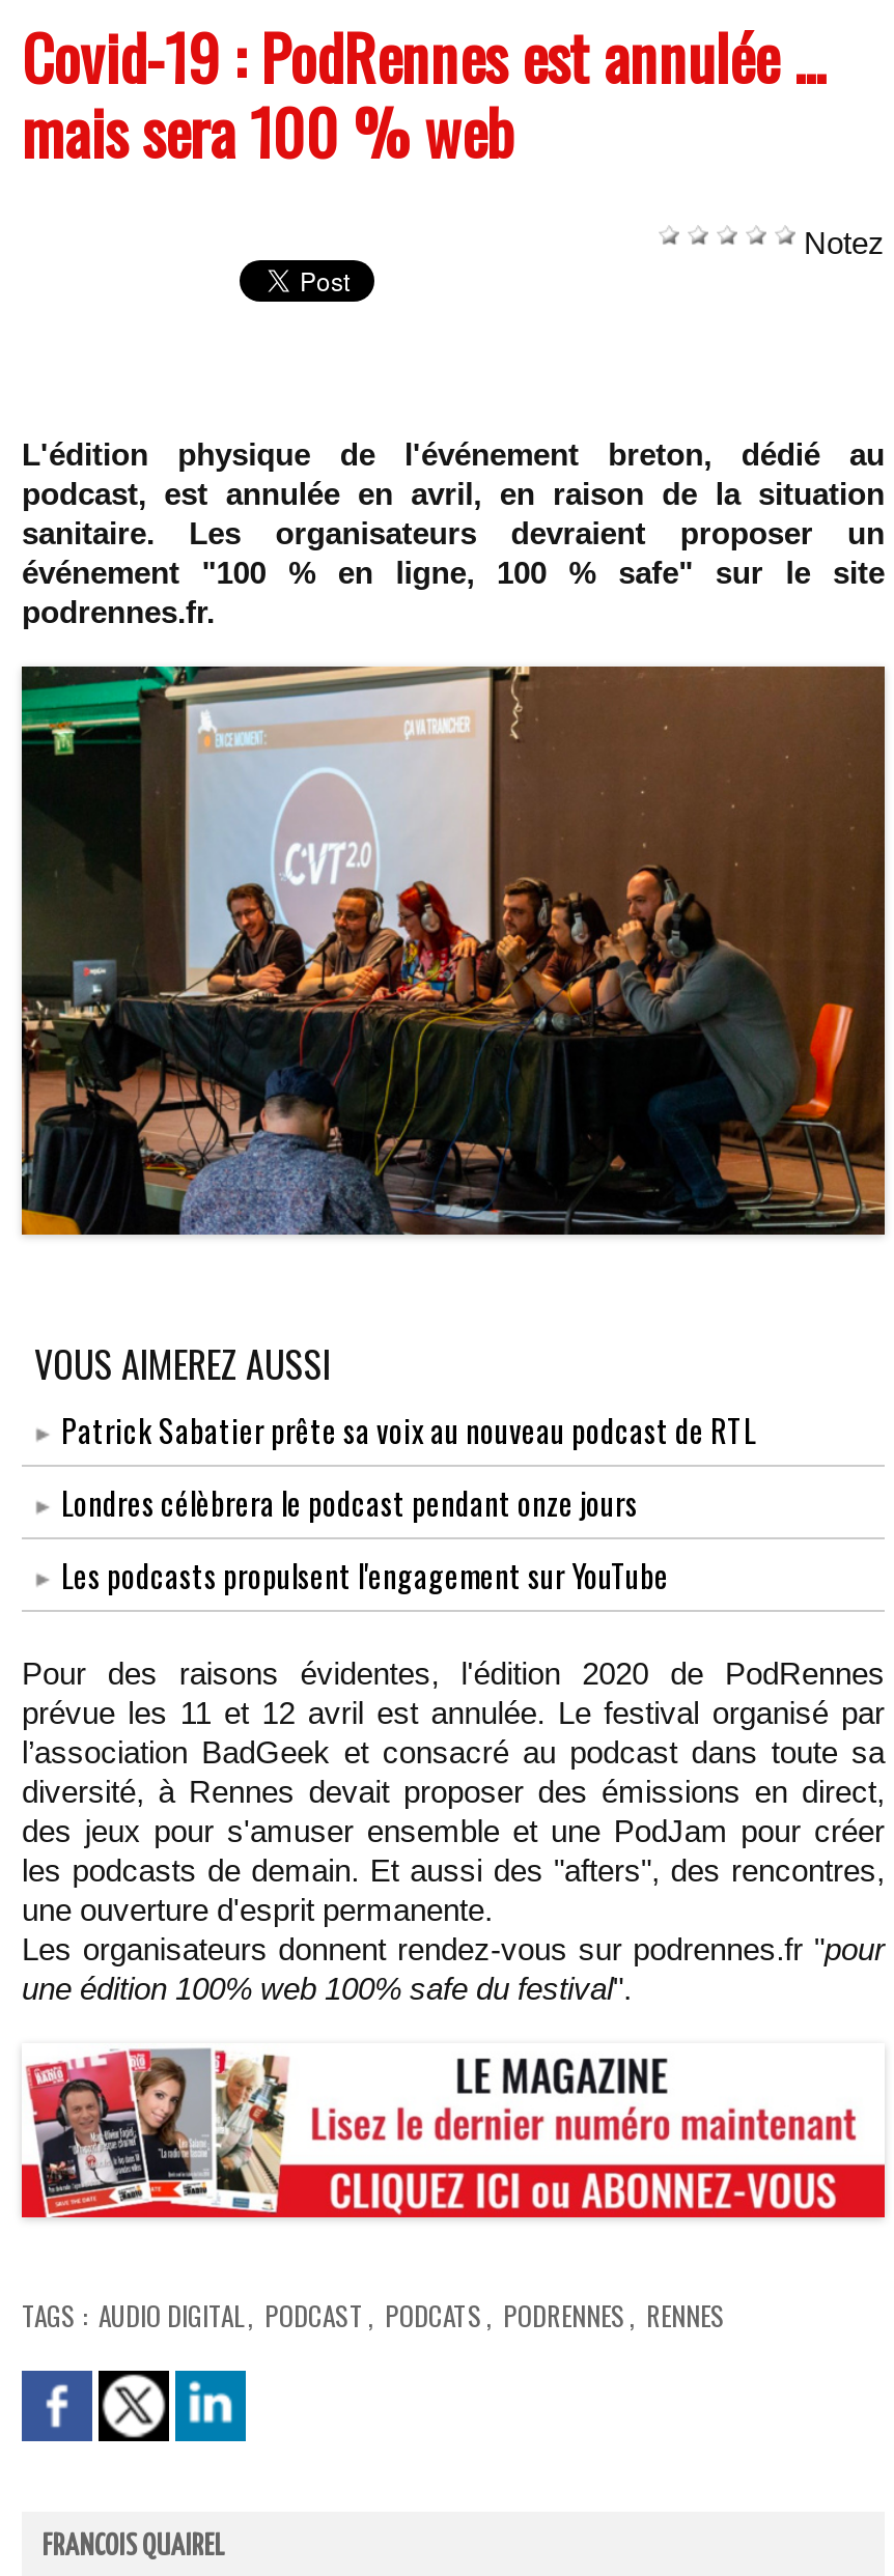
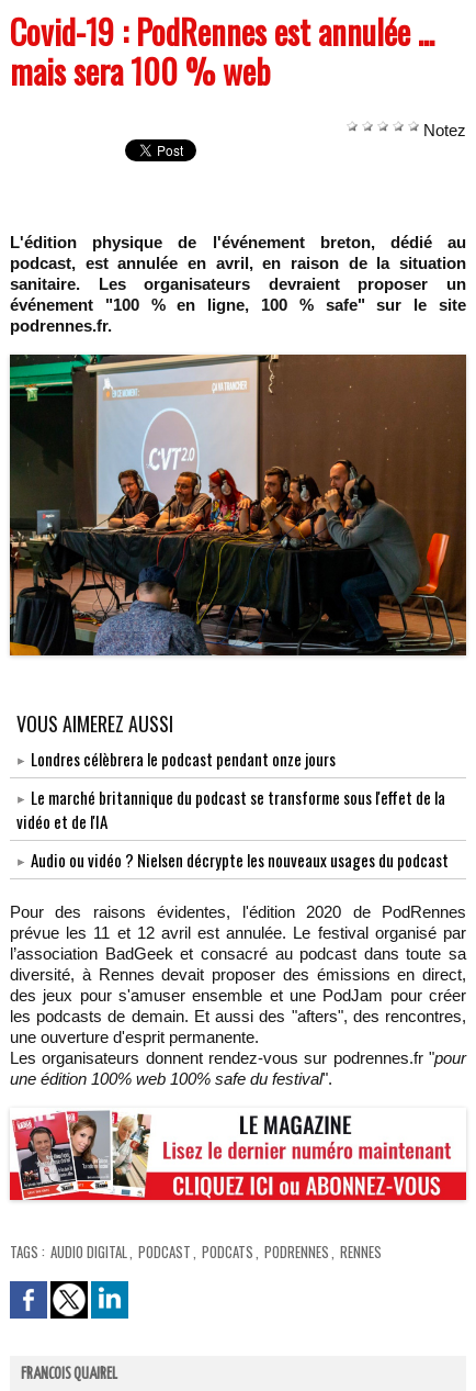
- Patrick Sabatier prête sa voix au nouveau podcast de RTL

moved up: Londres célèbrera le podcast pendant onze jours

- Les podcasts propulsent l'engagement sur YouTube
+ Le marché britannique du podcast se transforme sous l'effet de la
+ vidéo et de l'IA
+ Audio ou vidéo ? Nielsen décrypte les nouveaux usages du podcast
